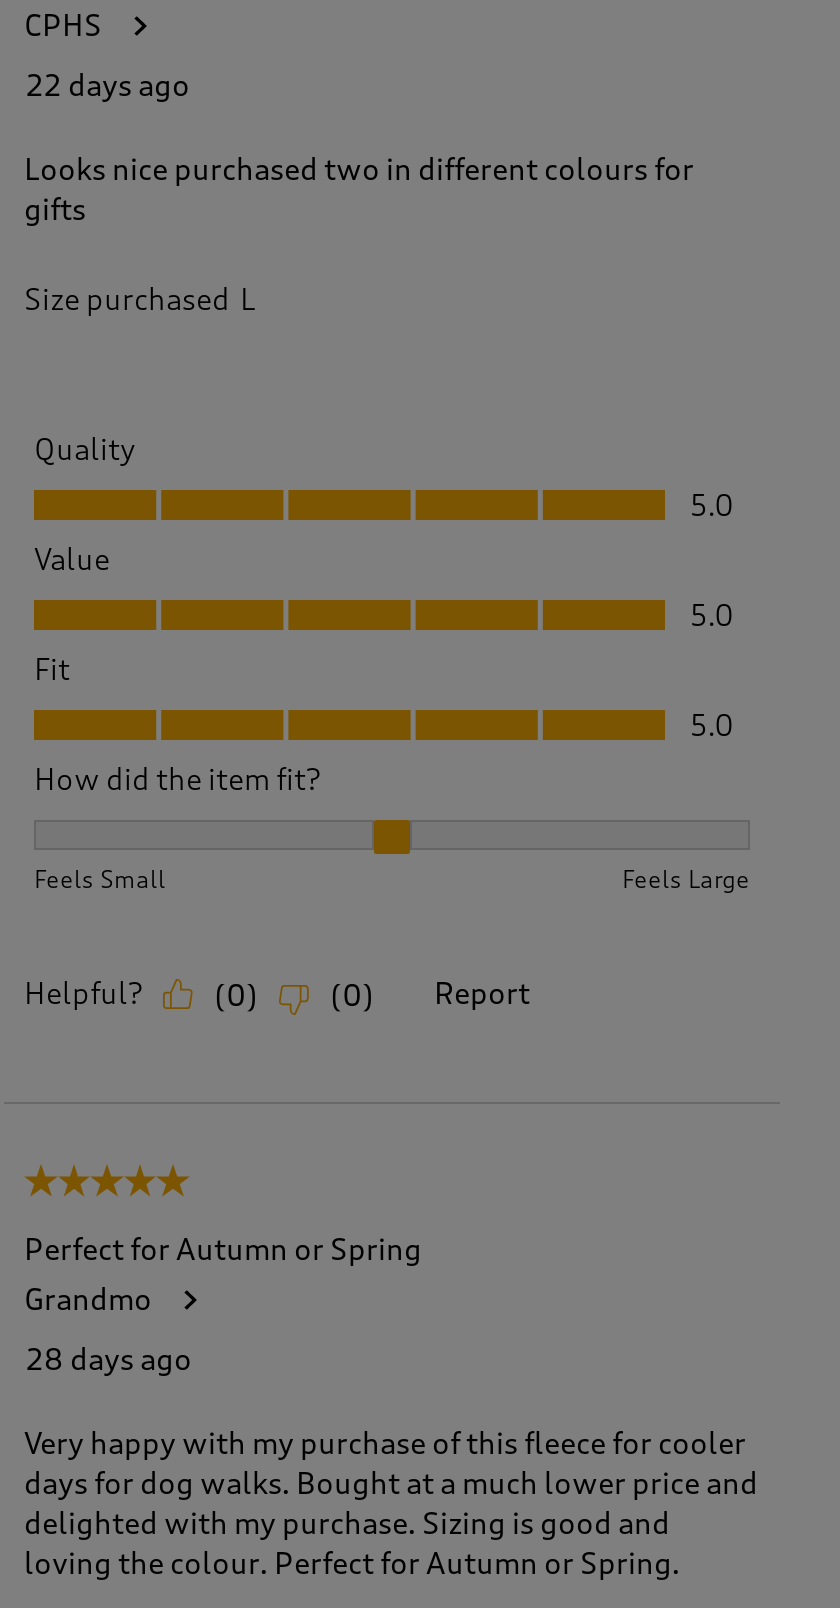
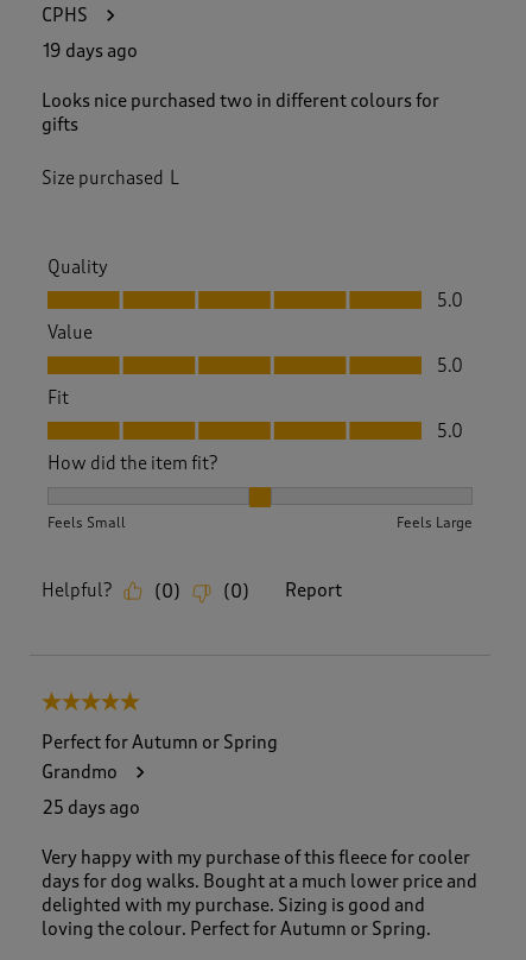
- 22 days ago
+ 19 days ago

- 28 days ago
+ 25 days ago
